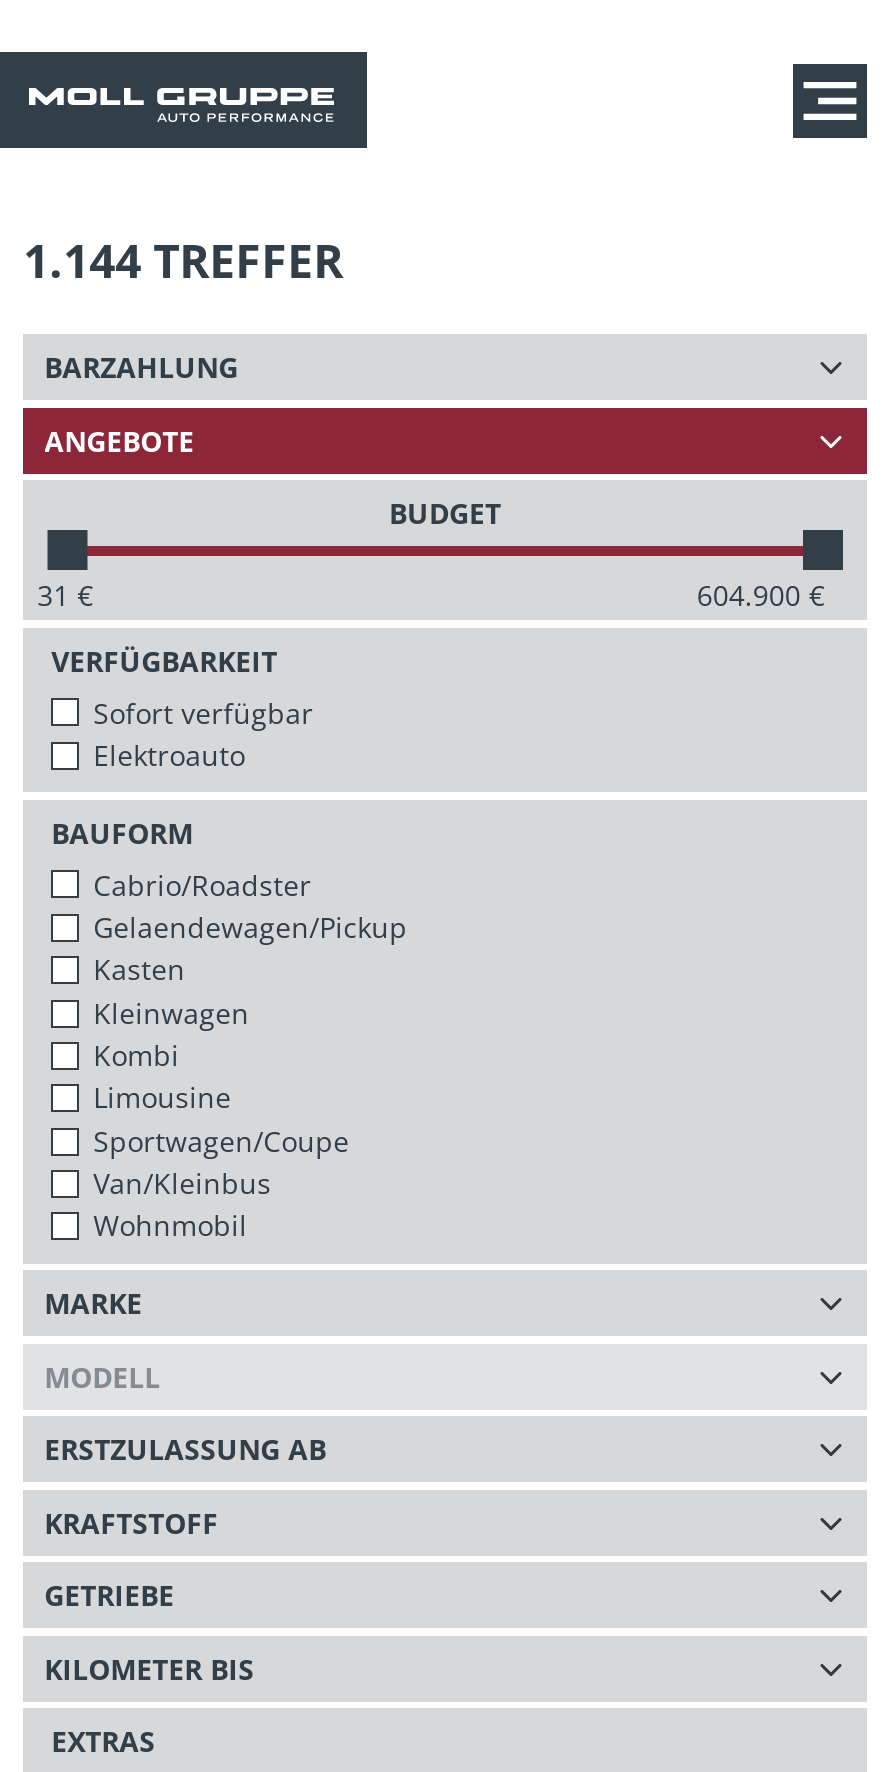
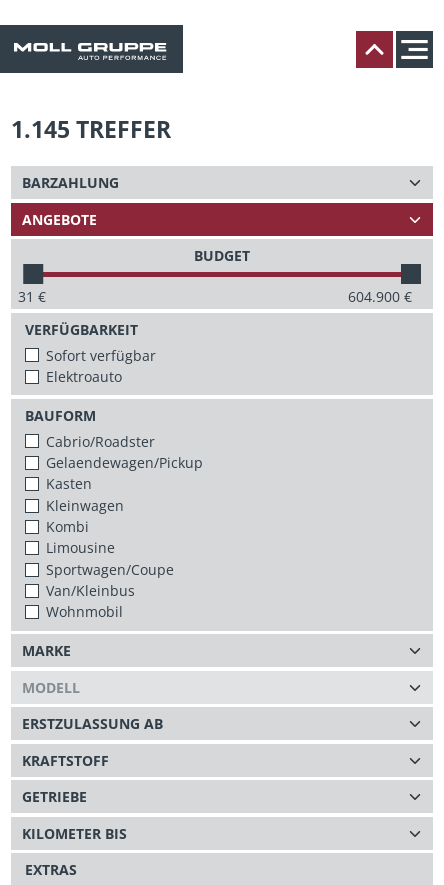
+ [image]

- 1.144 TREFFER
+ 1.145 TREFFER
